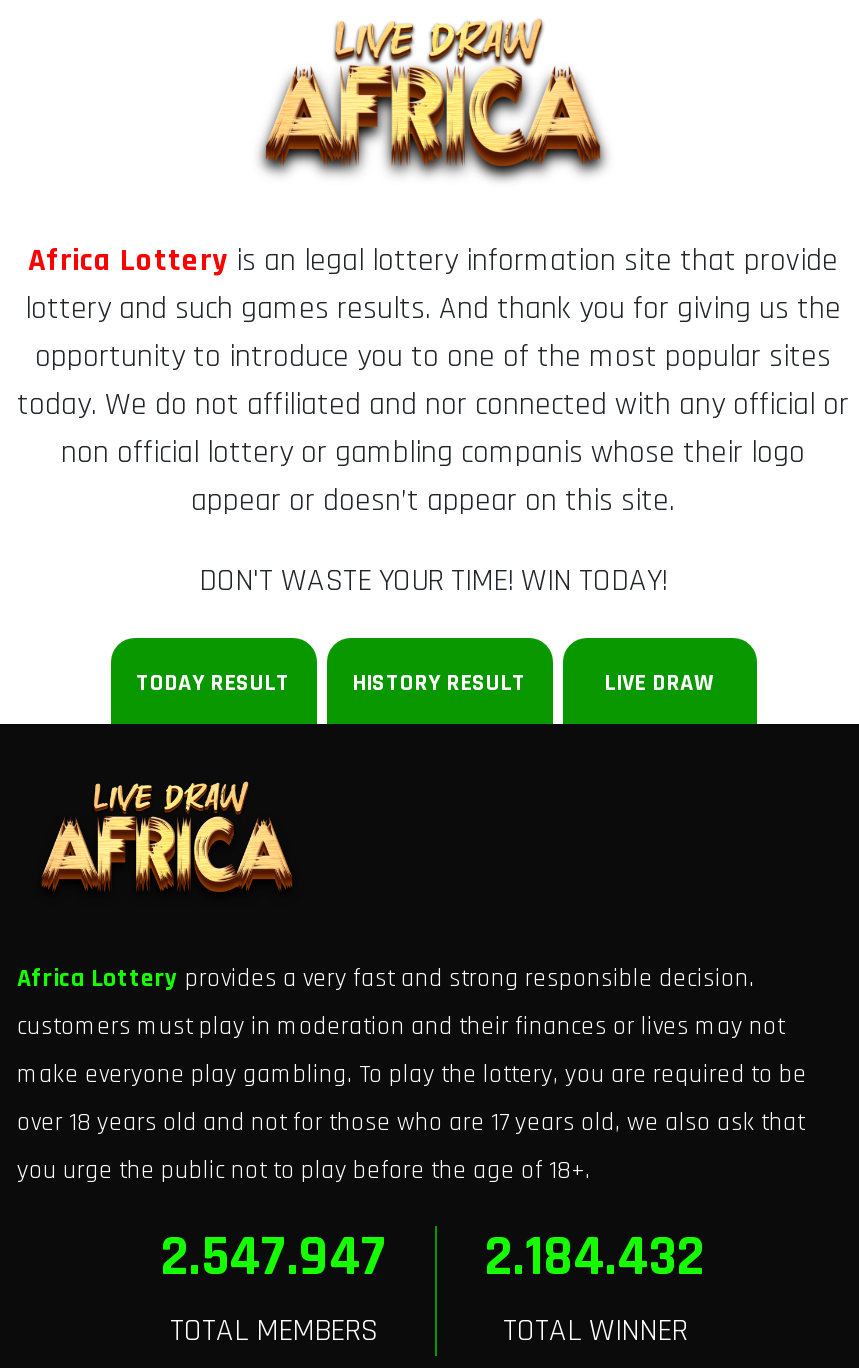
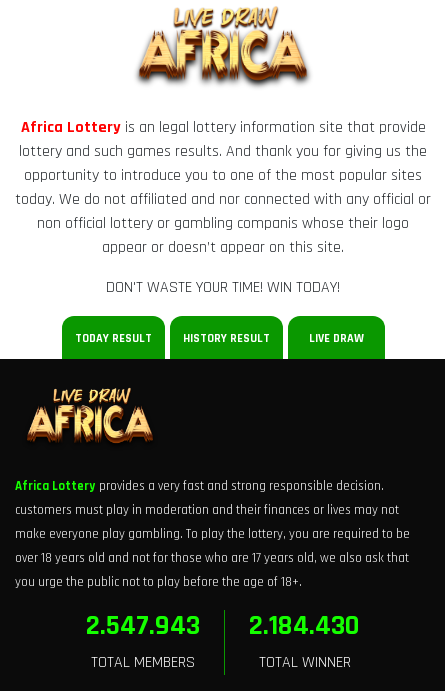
- 2.547.947
+ 2.547.943

- 2.184.432
+ 2.184.430
